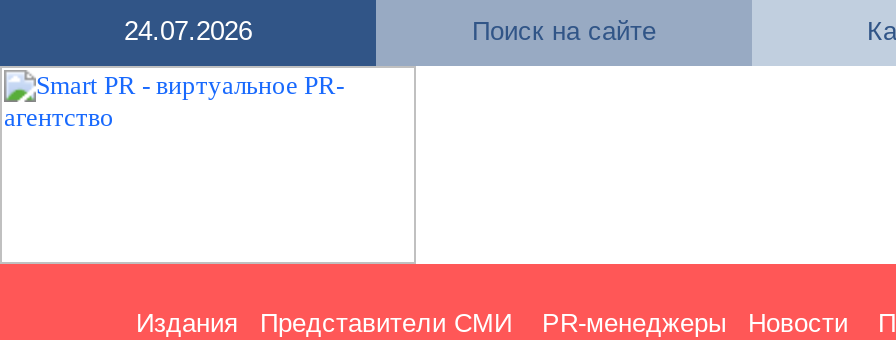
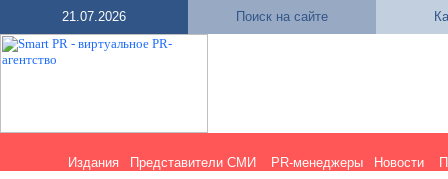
- 24.07.2026
+ 21.07.2026
